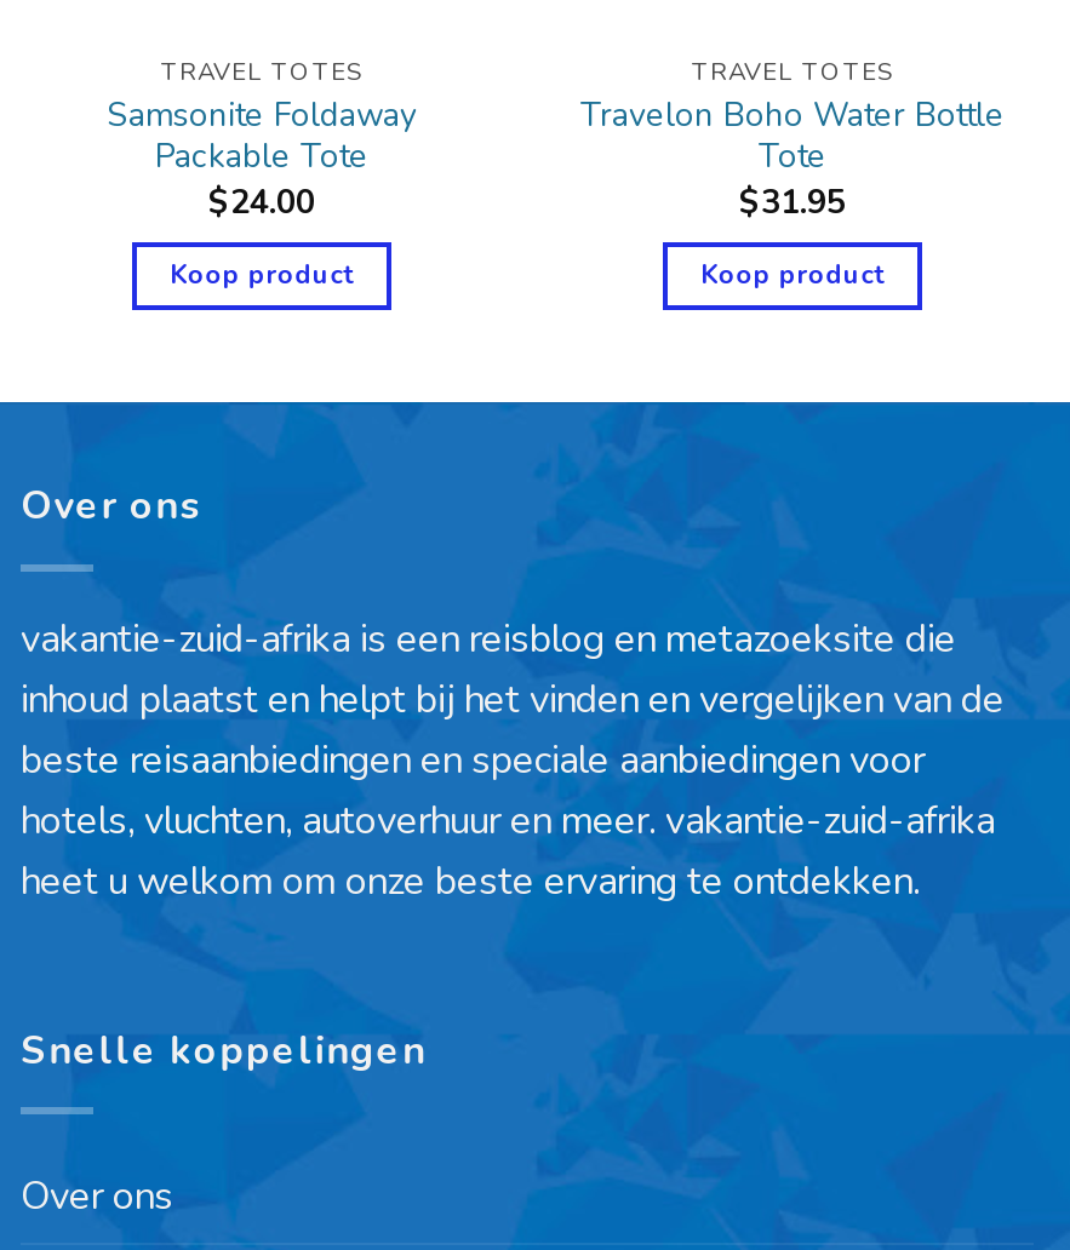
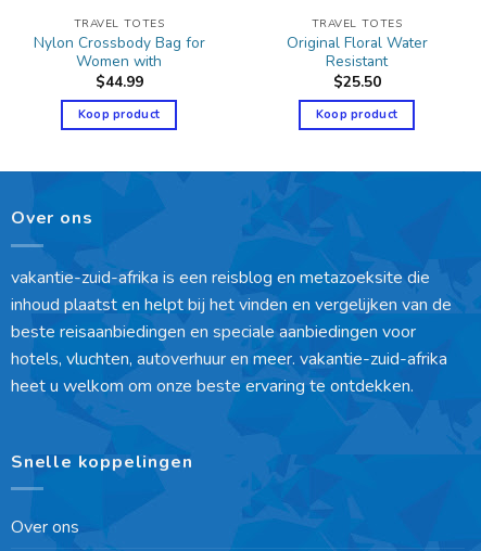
- Samsonite Foldaway
- Packable Tote
- $24.00
+ Nylon Crossbody Bag for
+ Women with
+ $44.99

- Travelon Boho Water Bottle
- Tote
- $31.95
+ Original Floral Water
+ Resistant
+ $25.50
